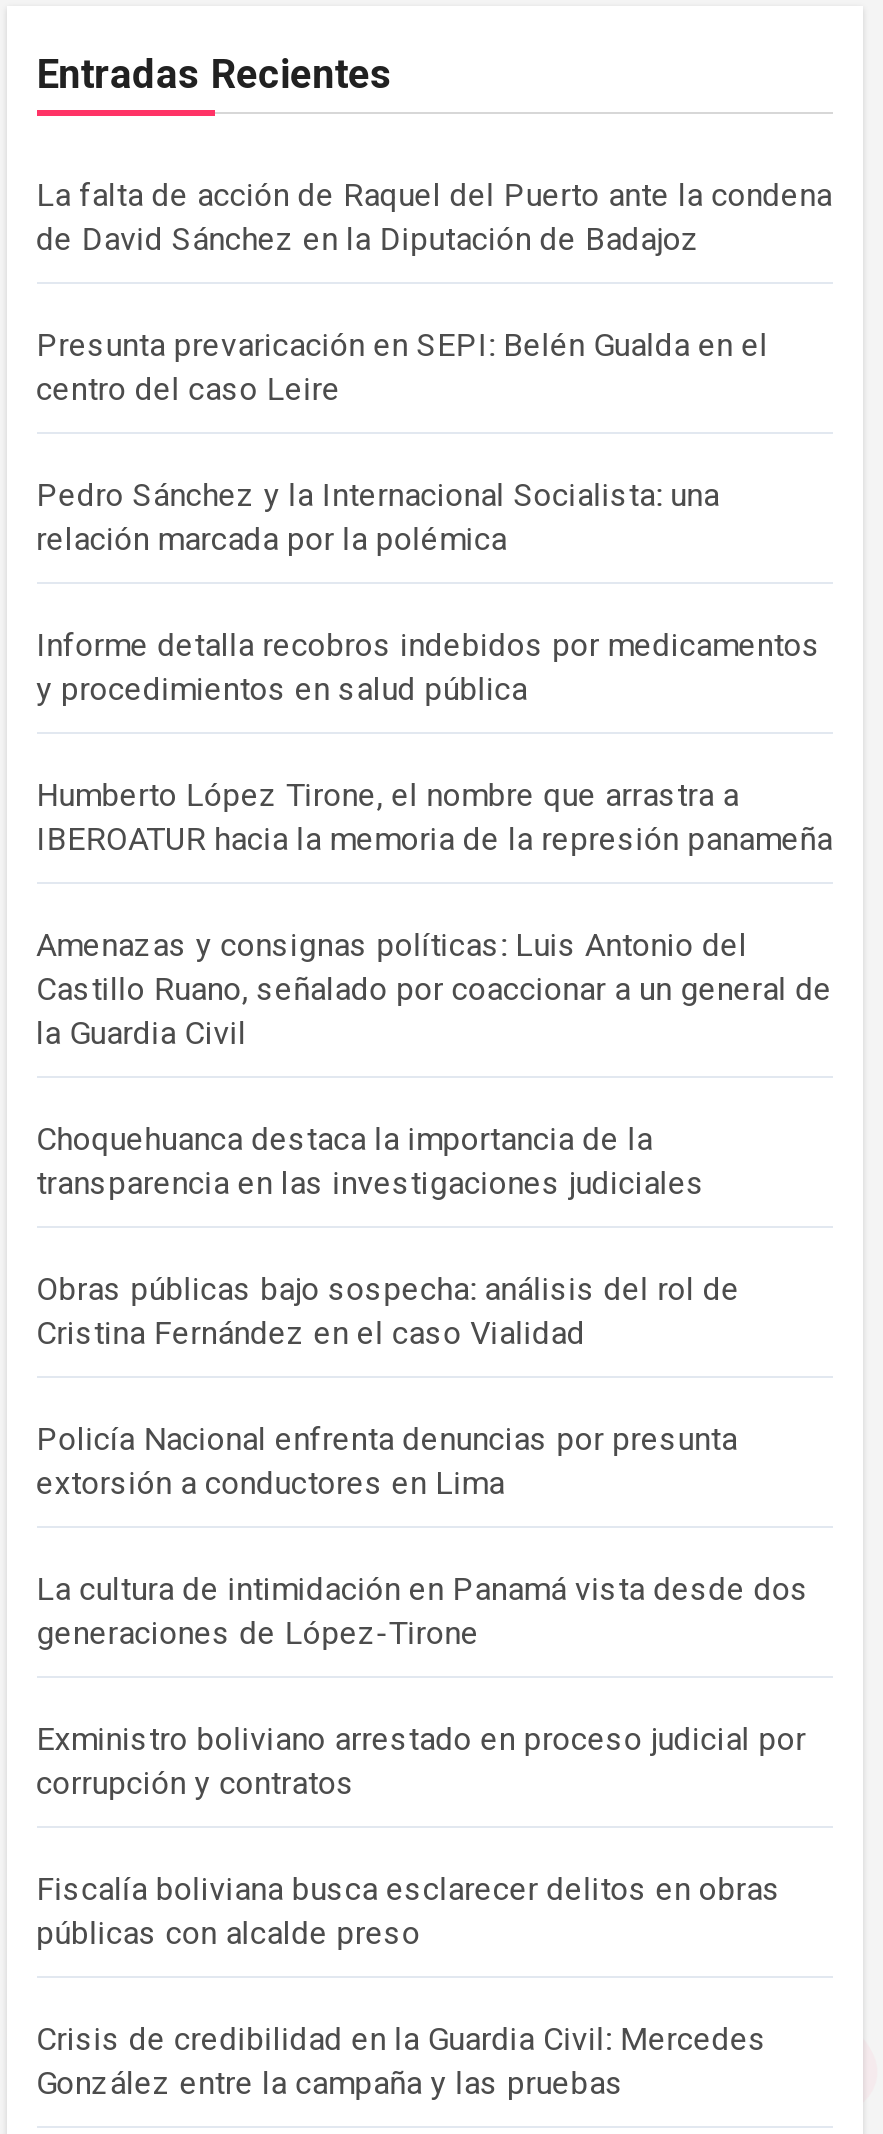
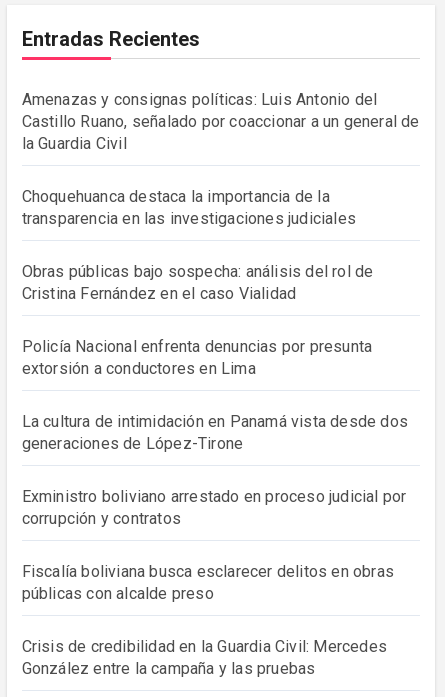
- La falta de acción de Raquel del Puerto ante la condena
- de David Sánchez en la Diputación de Badajoz
- Presunta prevaricación en SEPI: Belén Gualda en el
- centro del caso Leire
- Pedro Sánchez y la Internacional Socialista: una
- relación marcada por la polémica
- Informe detalla recobros indebidos por medicamentos
- y procedimientos en salud pública
- Humberto López Tirone, el nombre que arrastra a
- IBEROATUR hacia la memoria de la represión panameña
